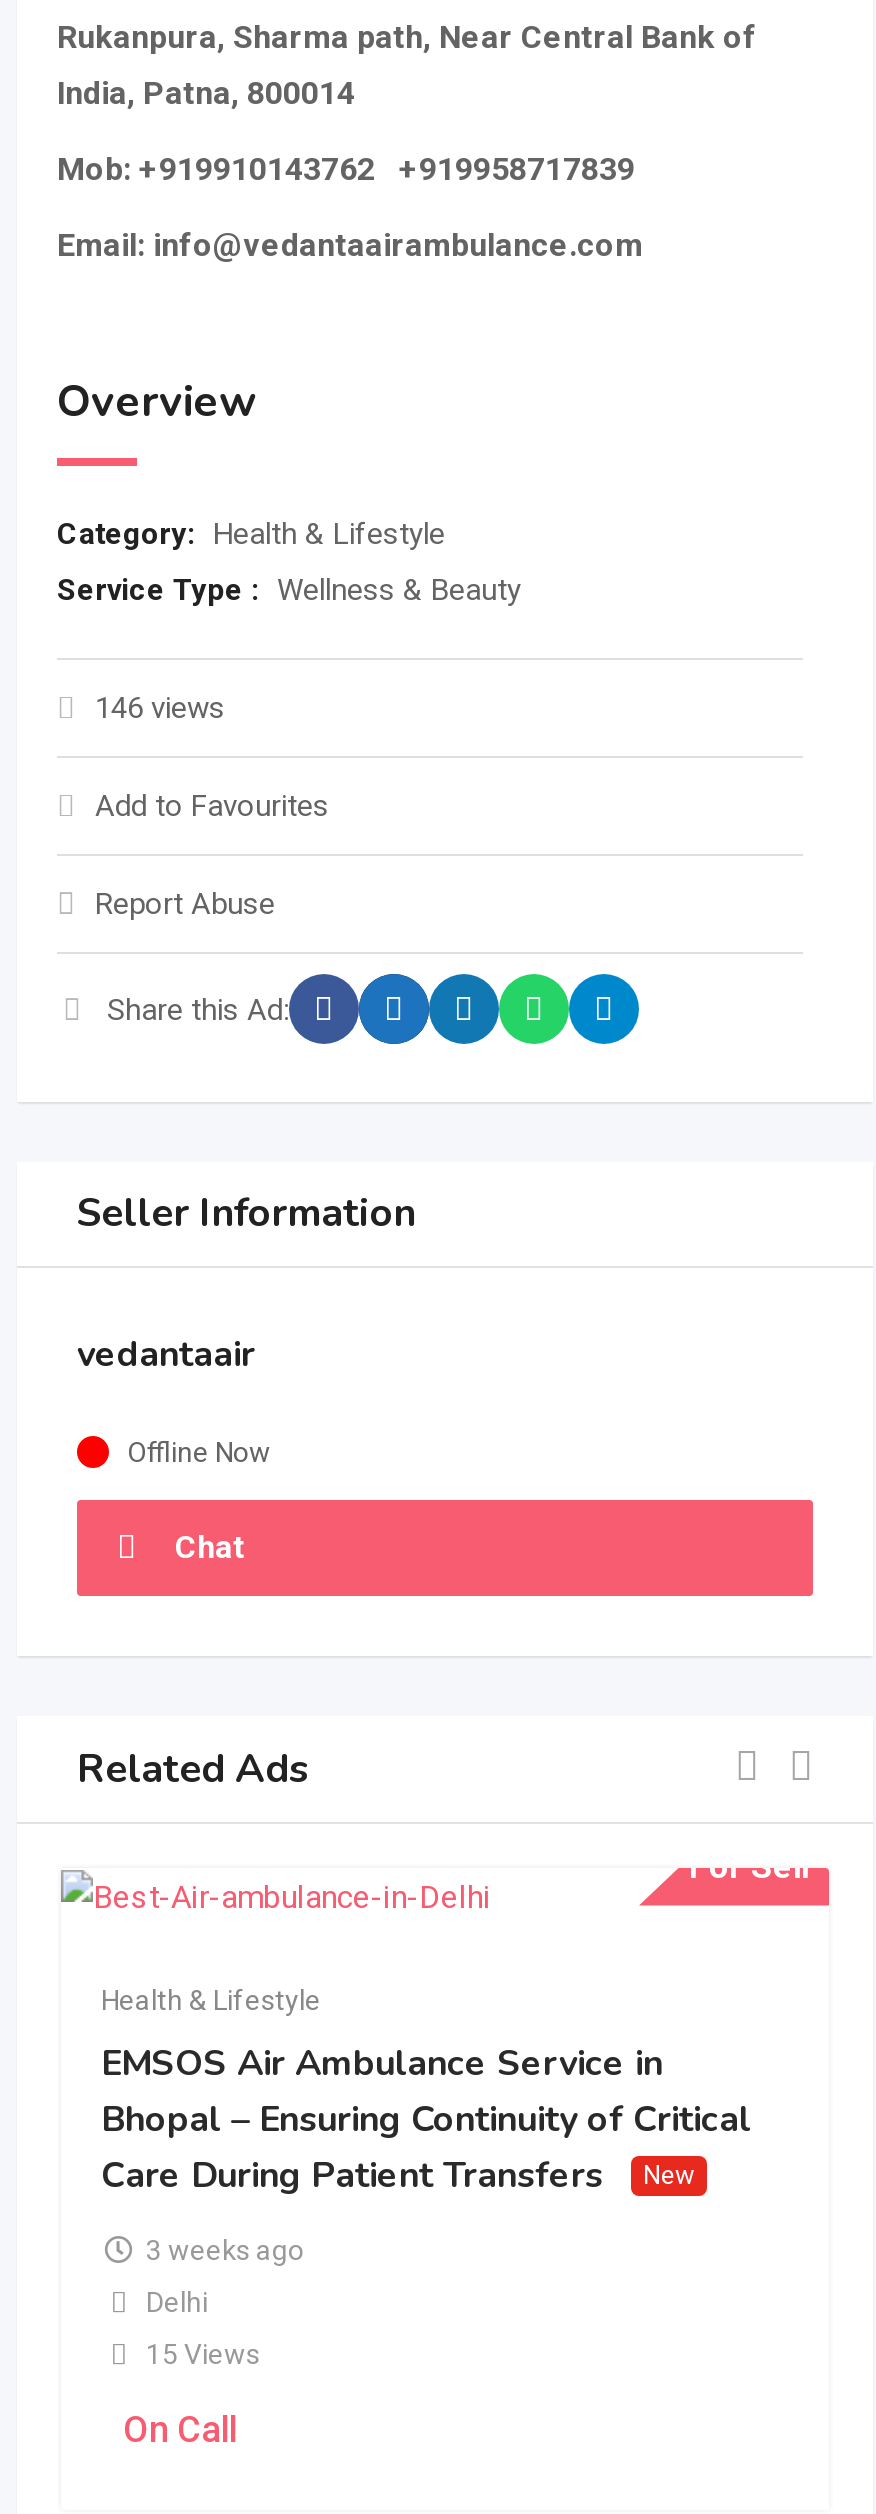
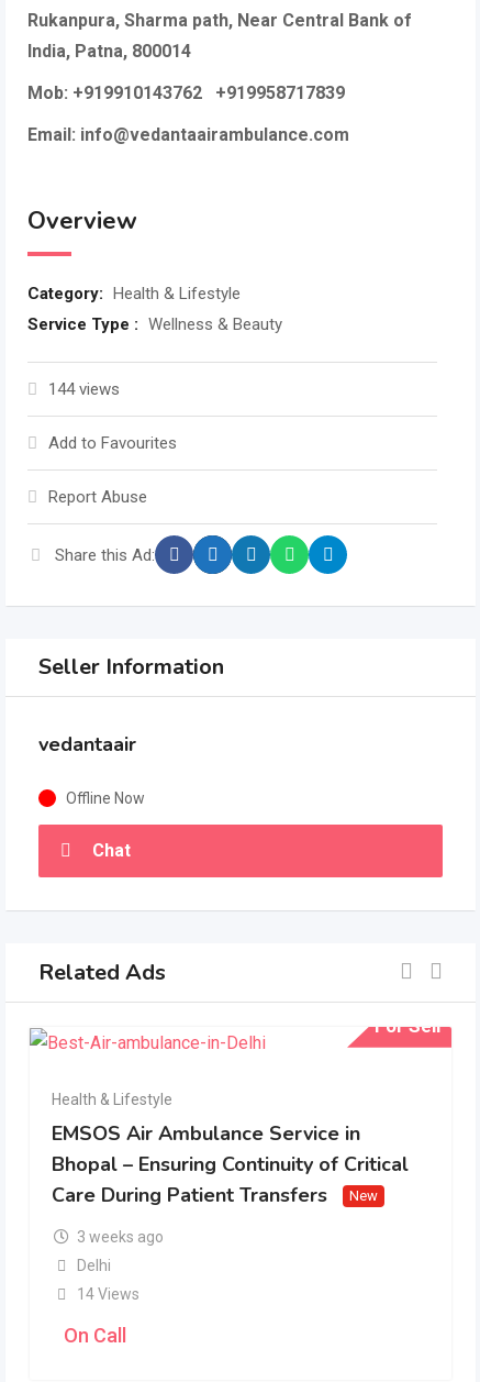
- 146 views
+ 144 views

- 15 Views
+ 14 Views
